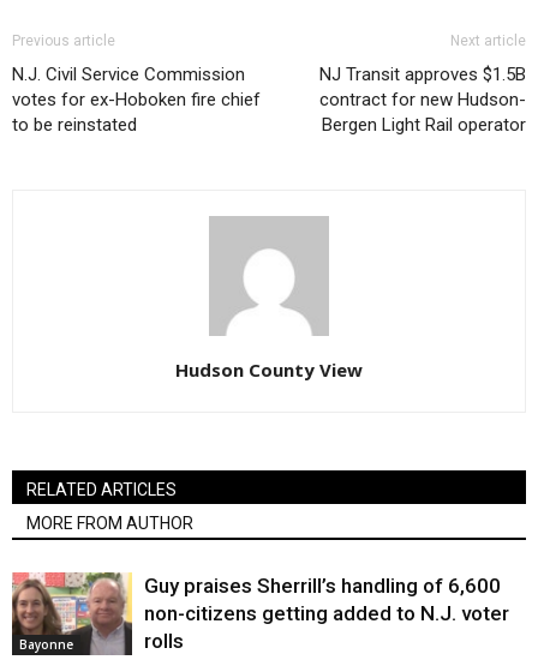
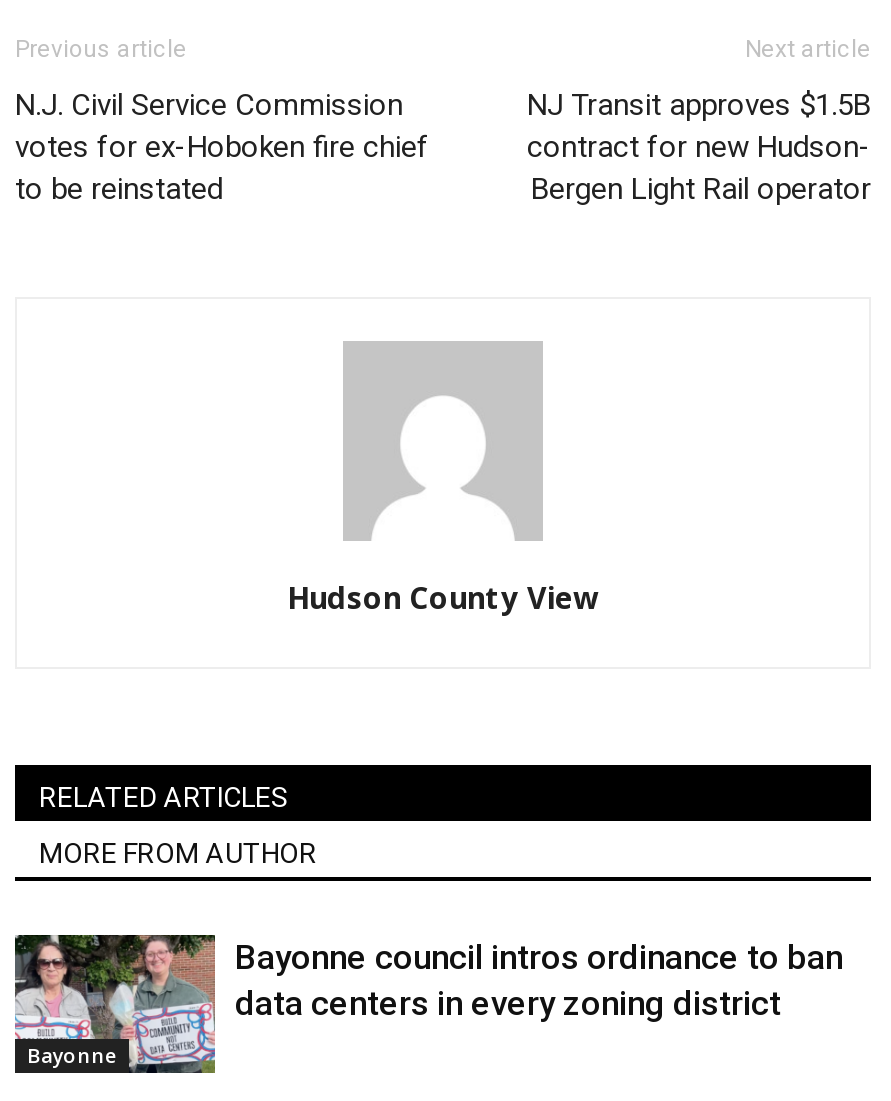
- [image]
- Guy praises Sherrill’s handling of 6,600
- non-citizens getting added to N.J. voter
- rolls
+ [image]
+ Bayonne council intros ordinance to ban
+ data centers in every zoning district
